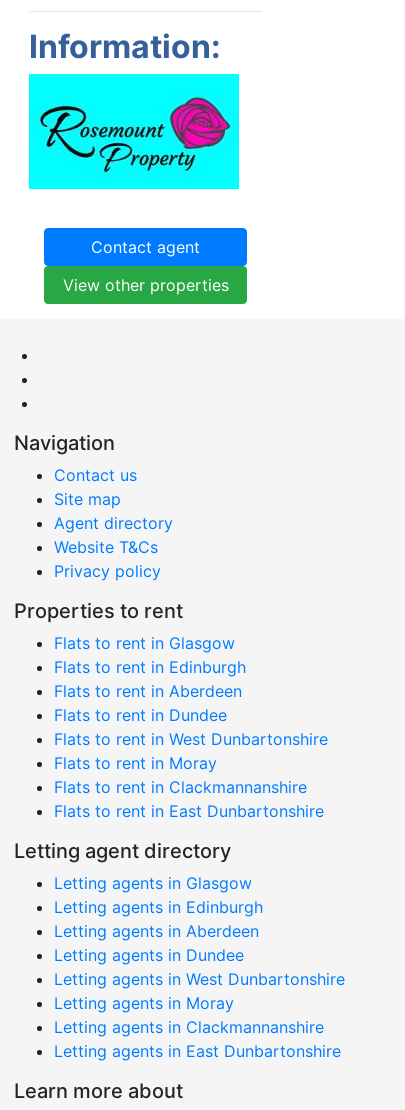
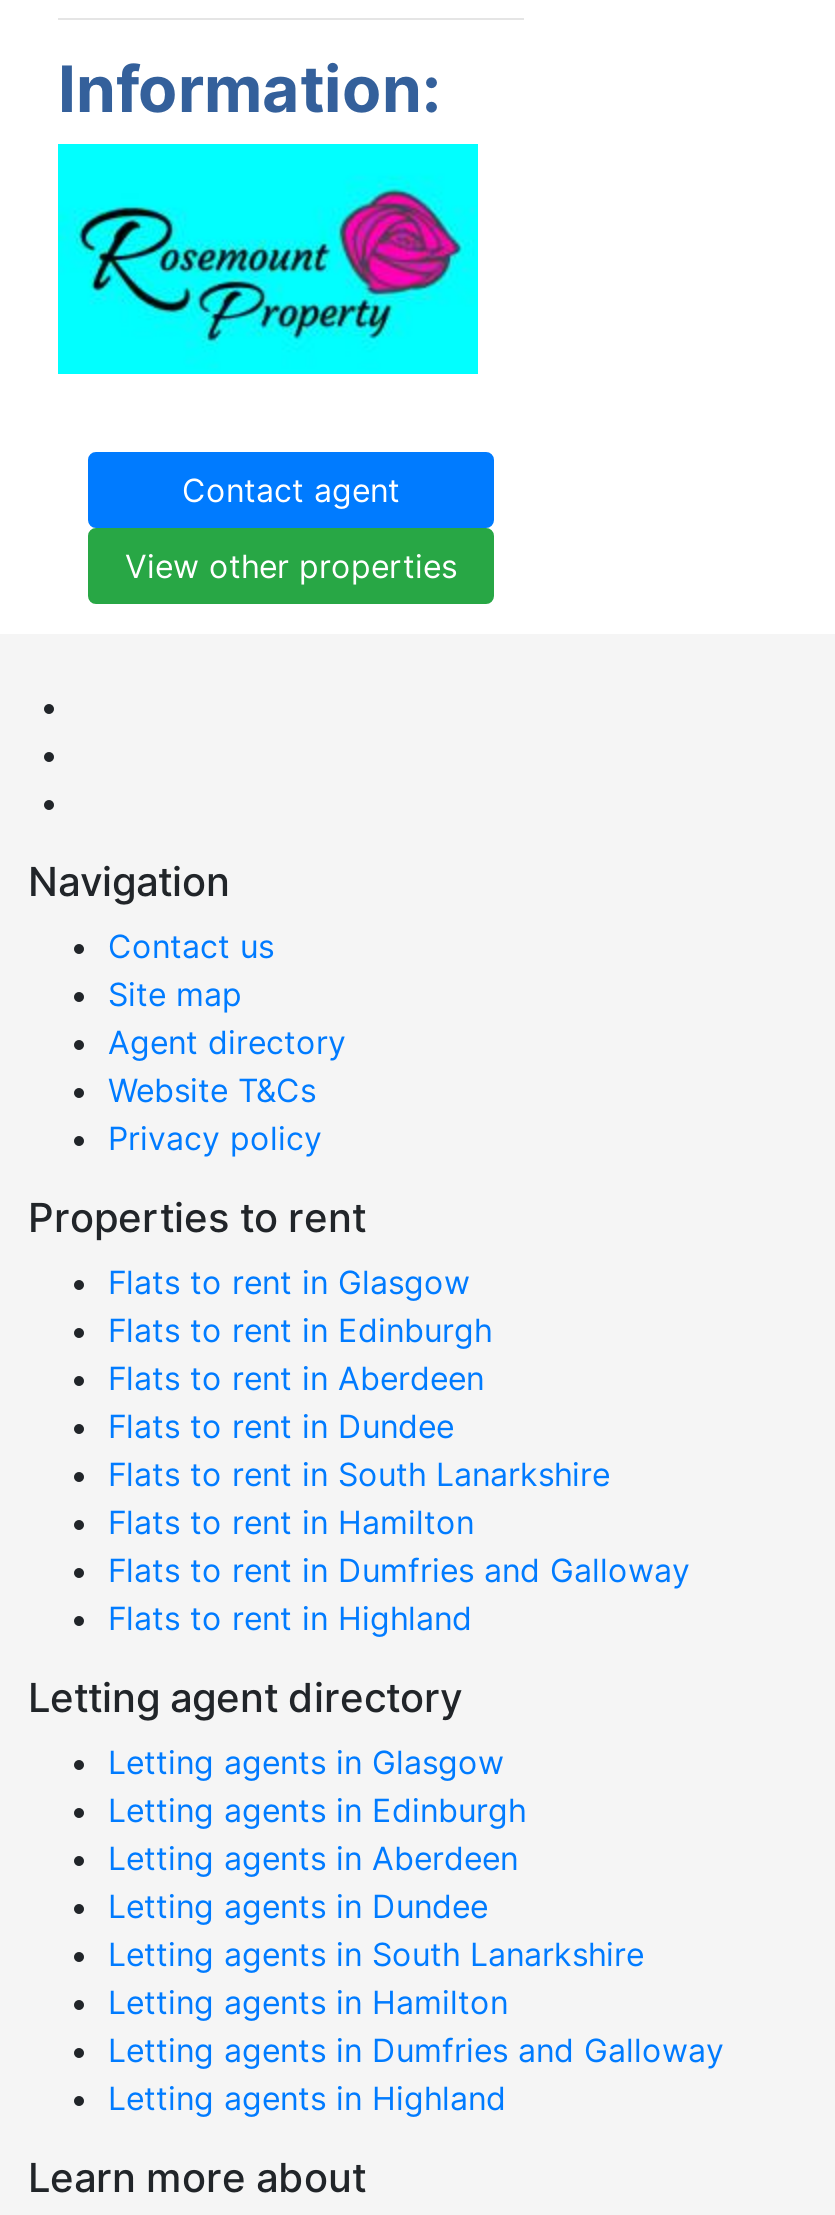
- Flats to rent in West Dunbartonshire
- Flats to rent in Moray
- Flats to rent in Clackmannanshire
- Flats to rent in East Dunbartonshire
+ Flats to rent in South Lanarkshire
+ Flats to rent in Hamilton
+ Flats to rent in Dumfries and Galloway
+ Flats to rent in Highland

- Letting agents in West Dunbartonshire
- Letting agents in Moray
- Letting agents in Clackmannanshire
- Letting agents in East Dunbartonshire
+ Letting agents in South Lanarkshire
+ Letting agents in Hamilton
+ Letting agents in Dumfries and Galloway
+ Letting agents in Highland
